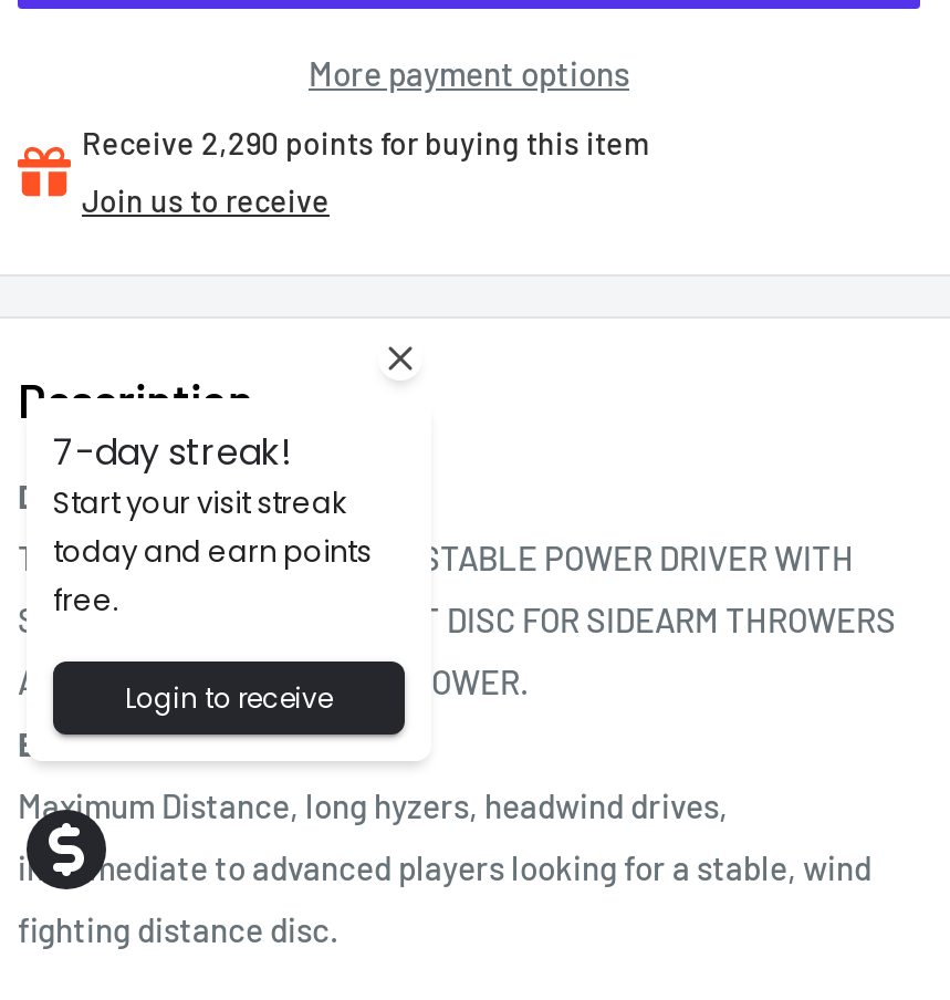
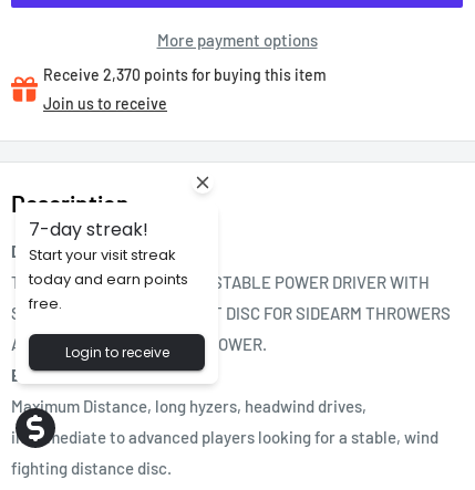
- Receive 2,290 points for buying this item
+ Receive 2,370 points for buying this item
